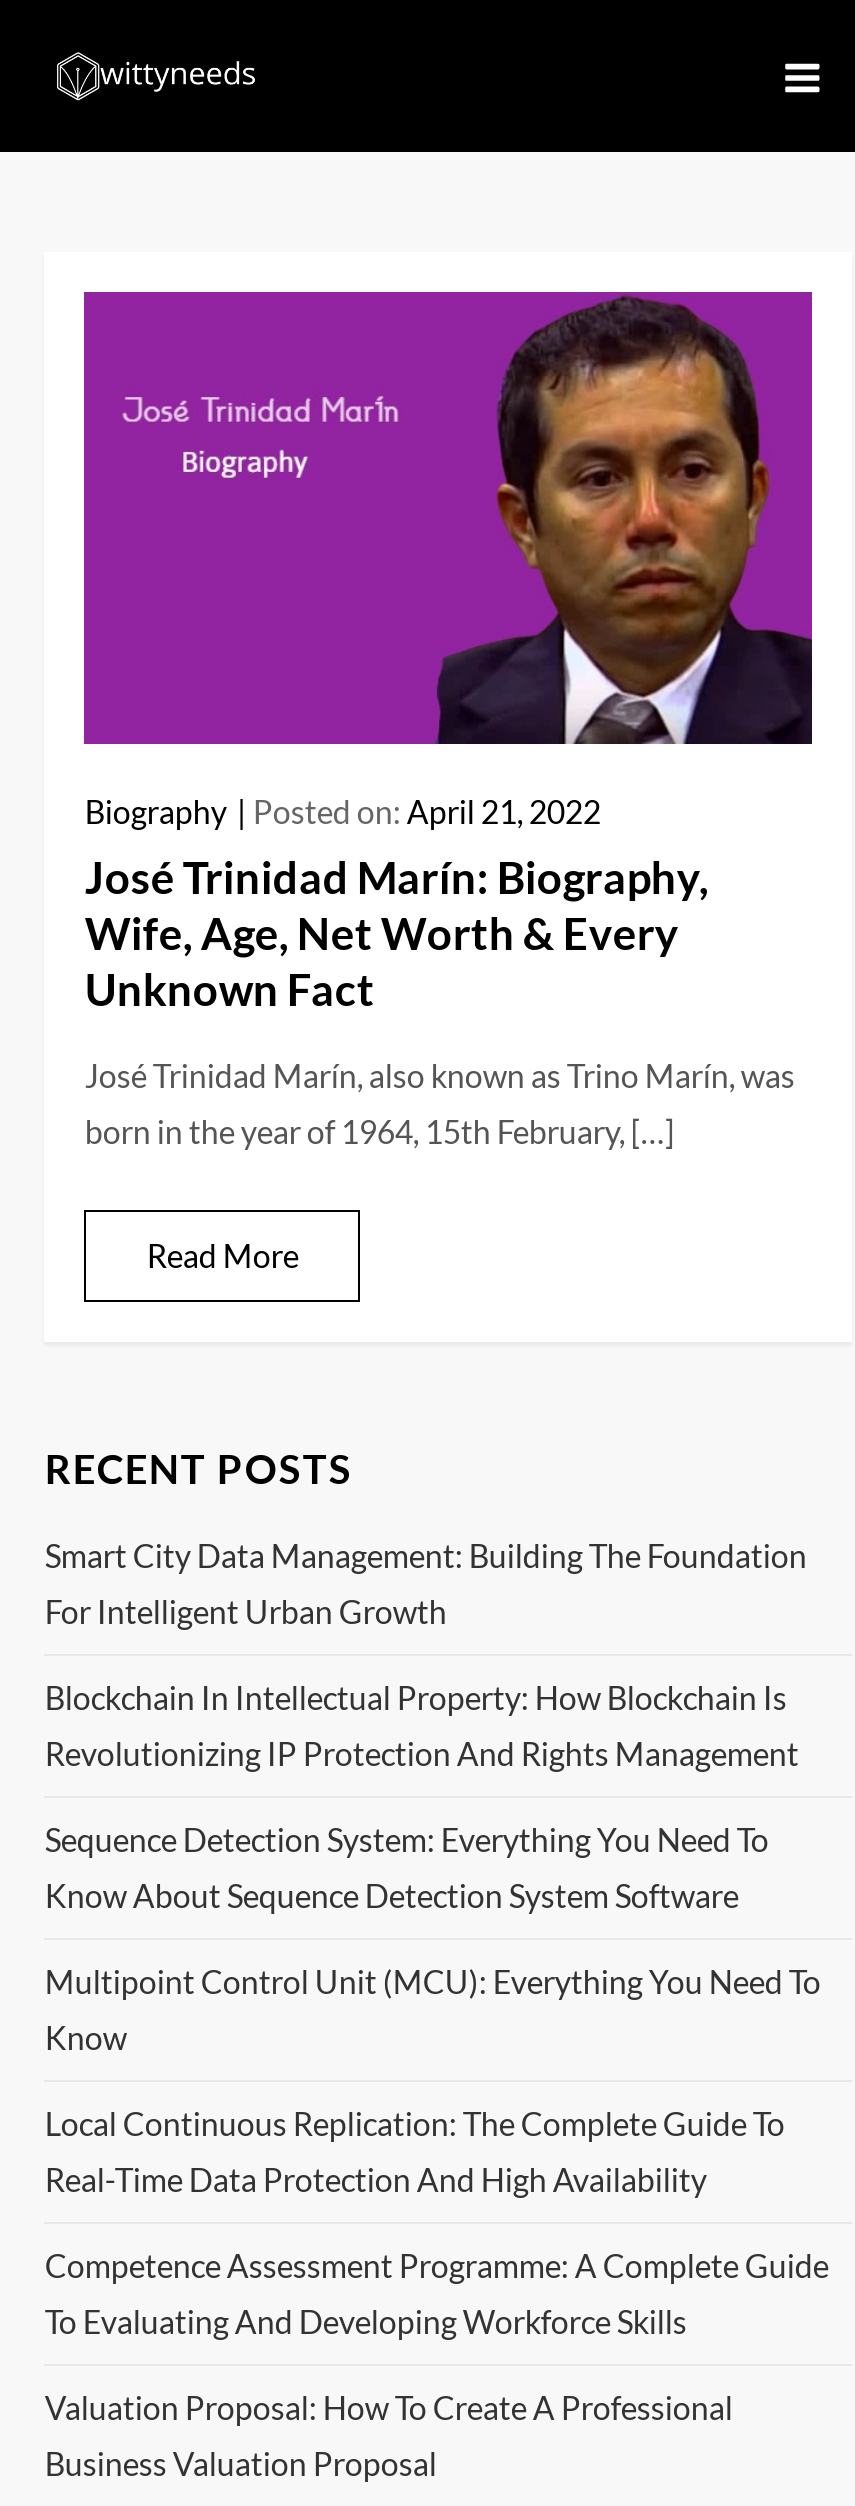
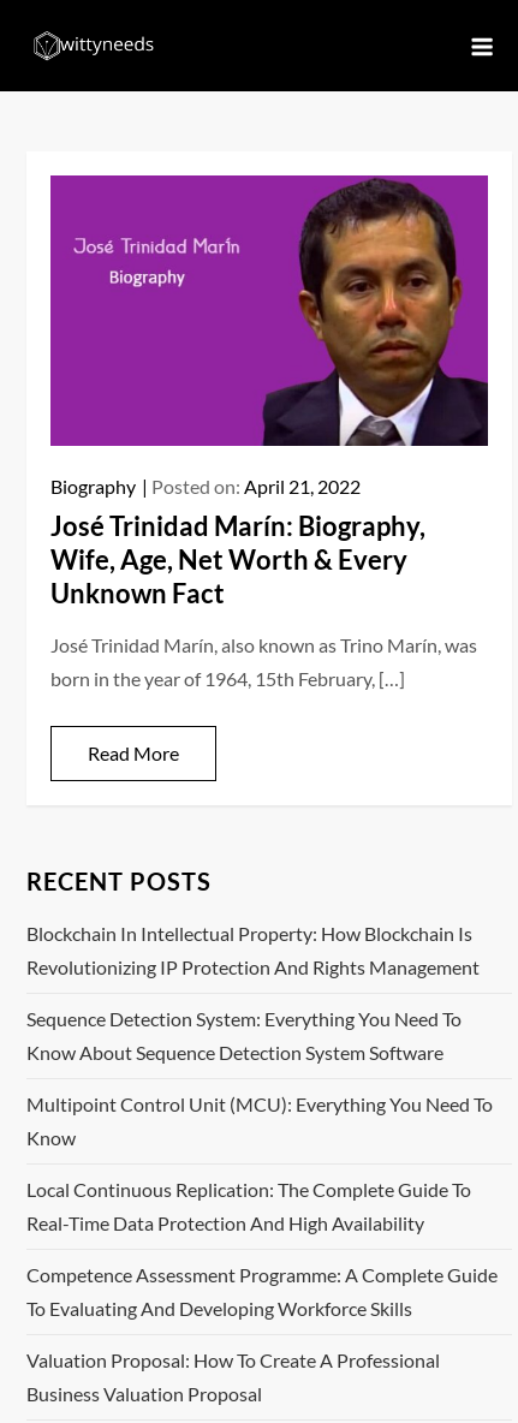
- Smart City Data Management: Building The Foundation
- For Intelligent Urban Growth
